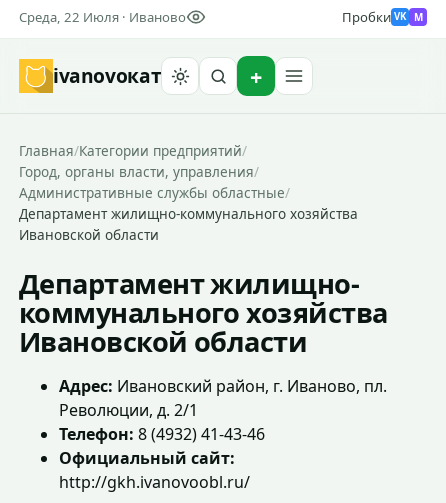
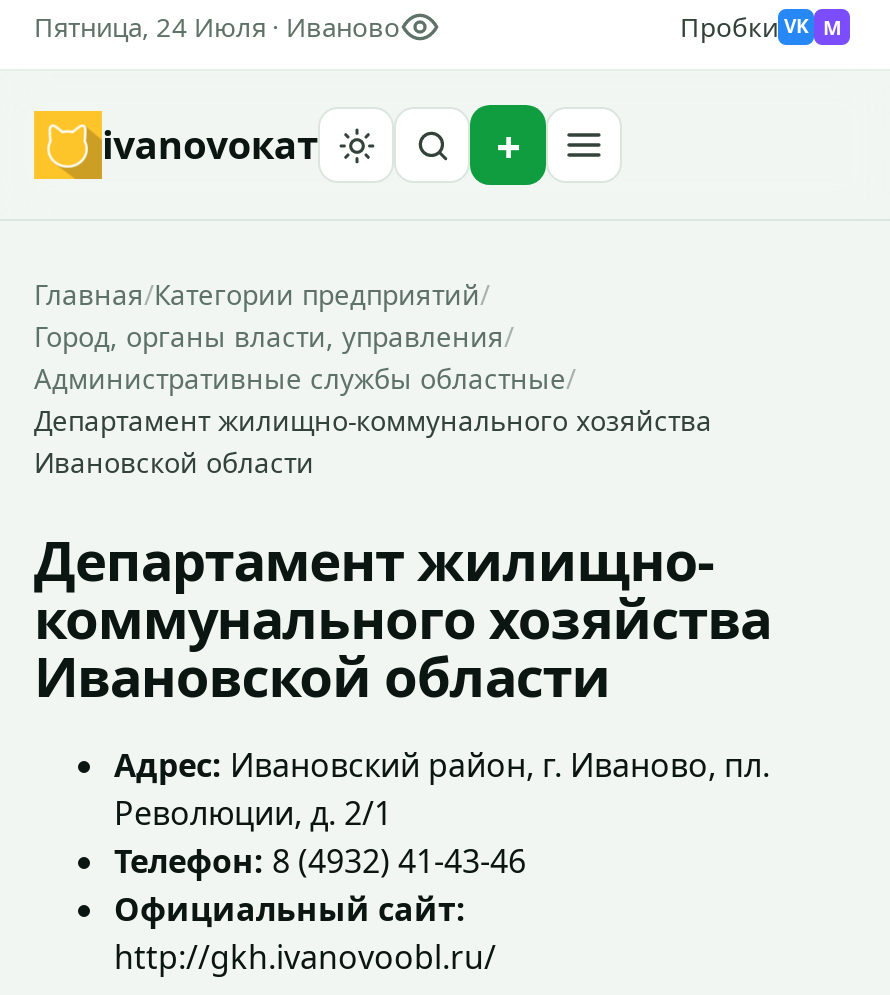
- Среда, 22 Июля · Иваново
+ Пятница, 24 Июля · Иваново
